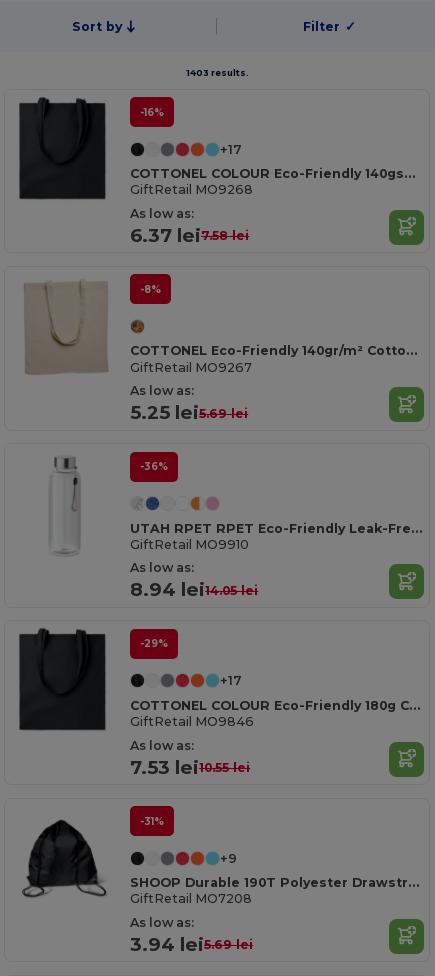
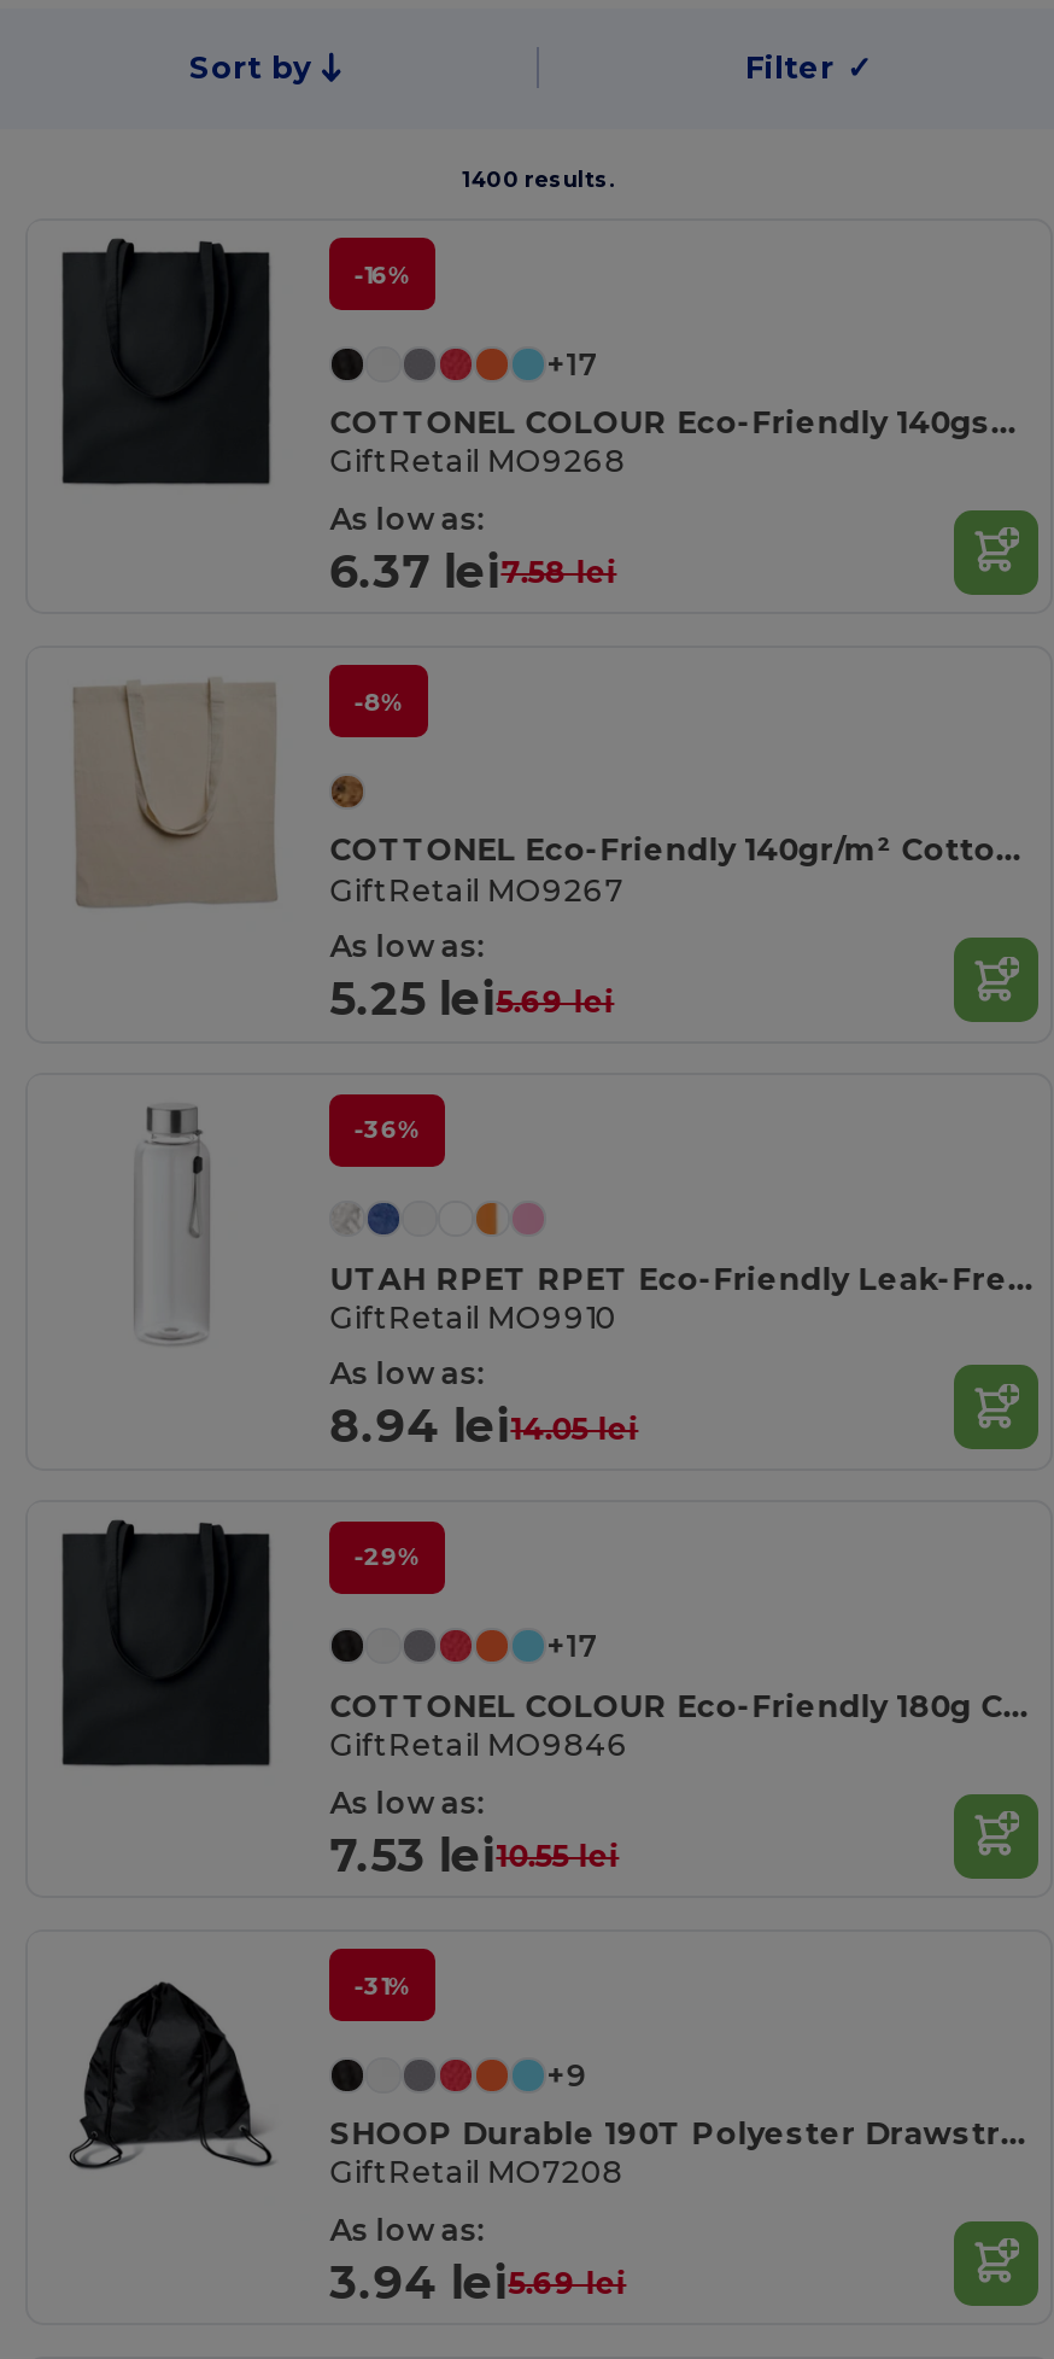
- 1403 results.
+ 1400 results.
